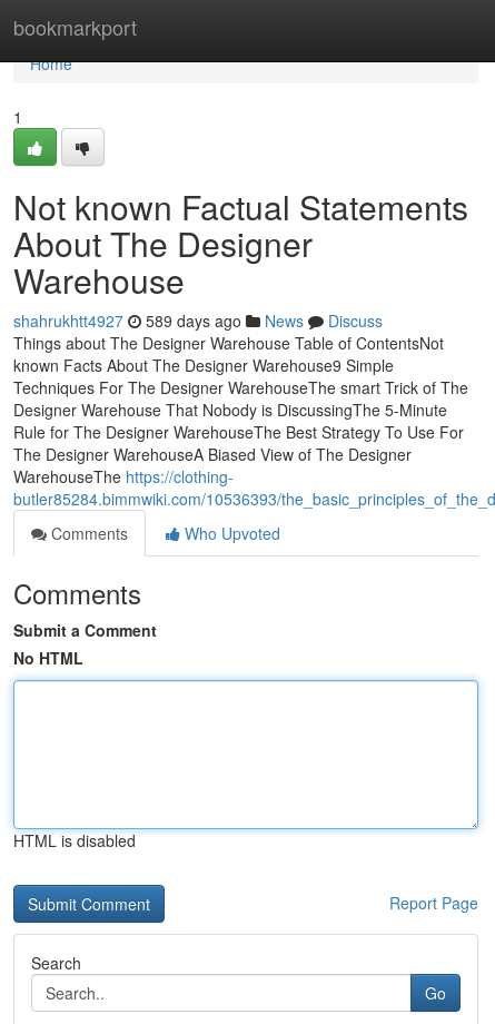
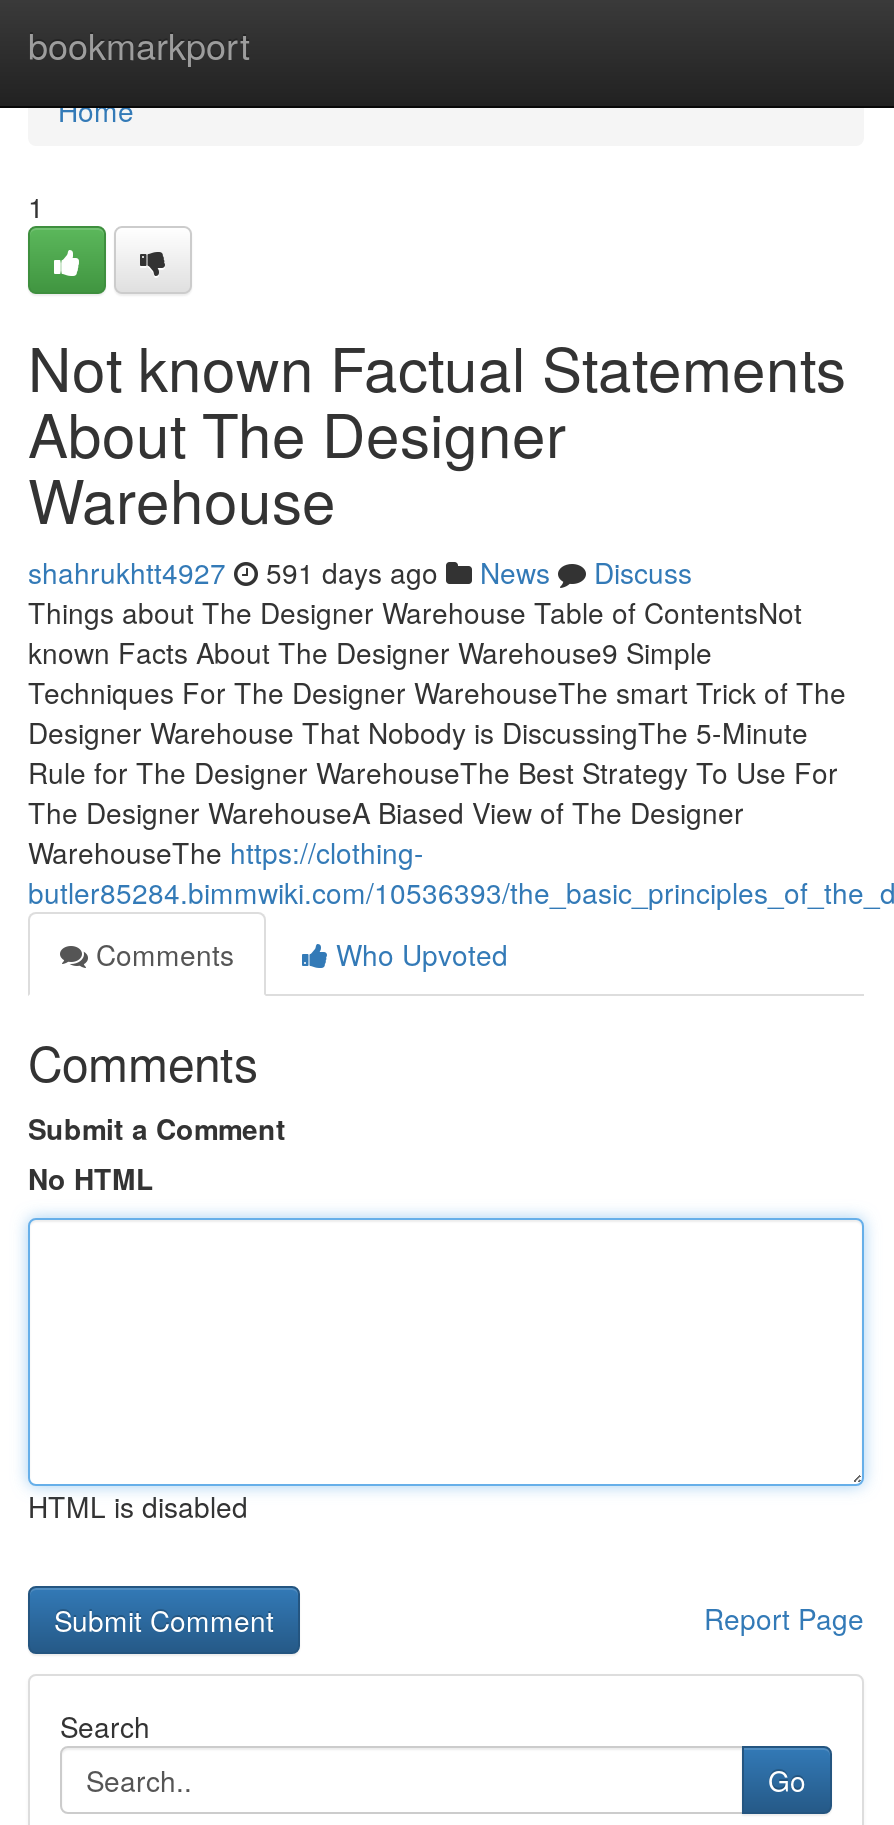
- shahrukhtt4927 589 days ago News Discuss
+ shahrukhtt4927 591 days ago News Discuss
